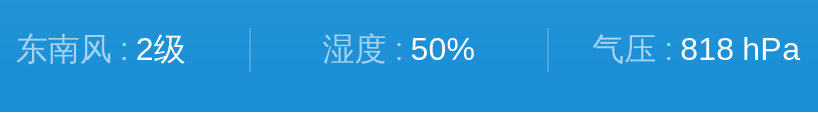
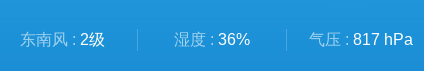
- 湿度 : 50%
+ 湿度 : 36%

- 气压 : 818 hPa
+ 气压 : 817 hPa
